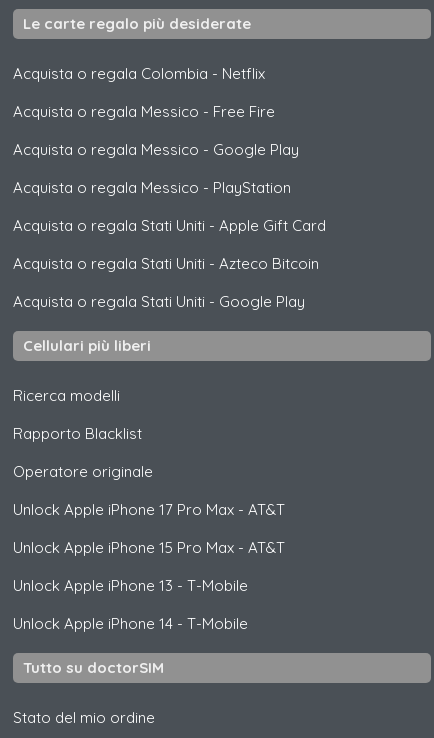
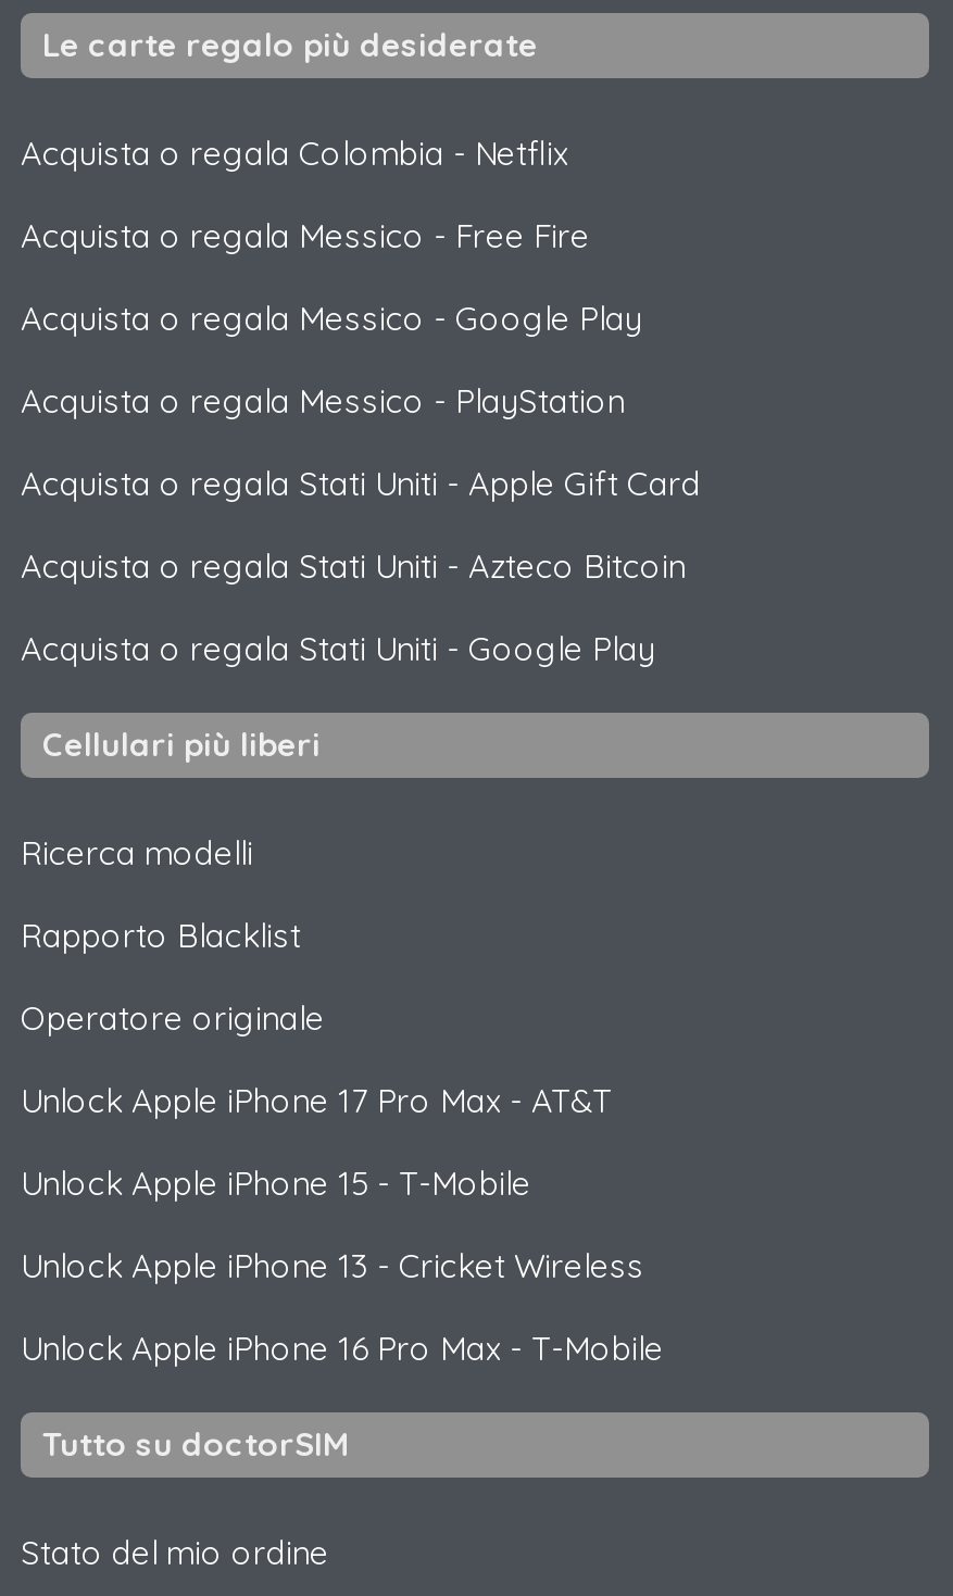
- Unlock Apple iPhone 15 Pro Max - AT&T
+ Unlock Apple iPhone 15 - T-Mobile

- Unlock Apple iPhone 13 - T-Mobile
+ Unlock Apple iPhone 13 - Cricket Wireless

- Unlock Apple iPhone 14 - T-Mobile
+ Unlock Apple iPhone 16 Pro Max - T-Mobile
